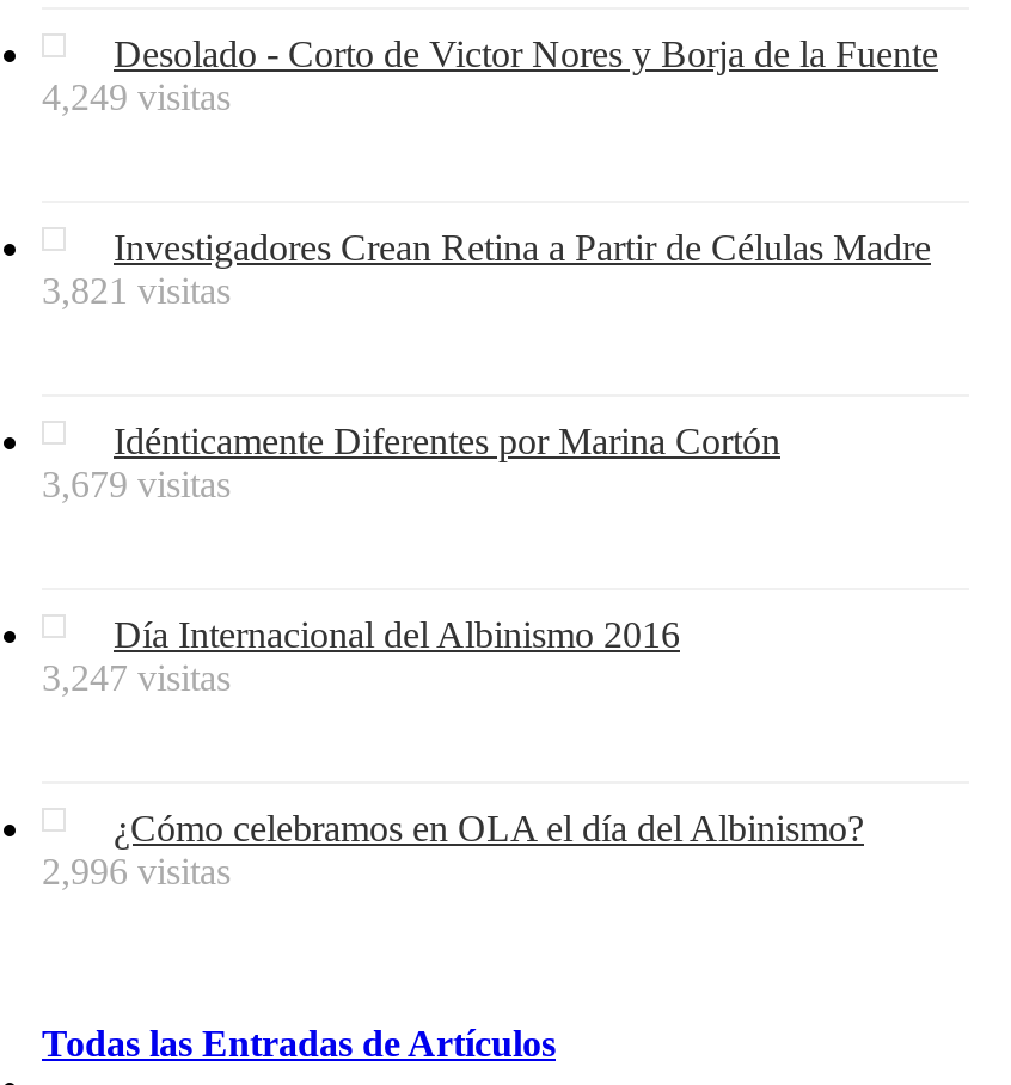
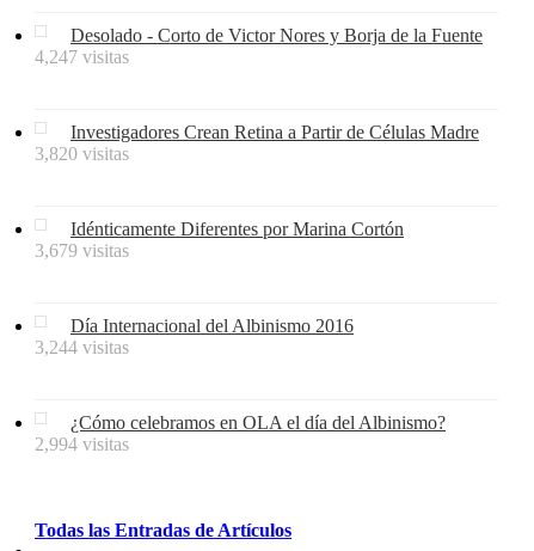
- 4,249 visitas
+ 4,247 visitas

- 3,821 visitas
+ 3,820 visitas

- 3,247 visitas
+ 3,244 visitas

- 2,996 visitas
+ 2,994 visitas
